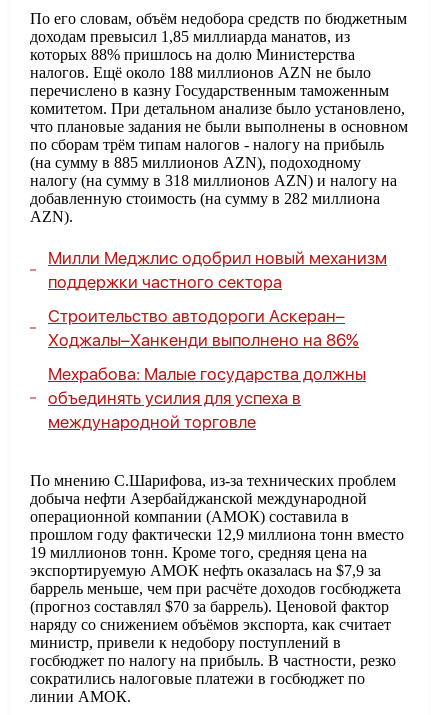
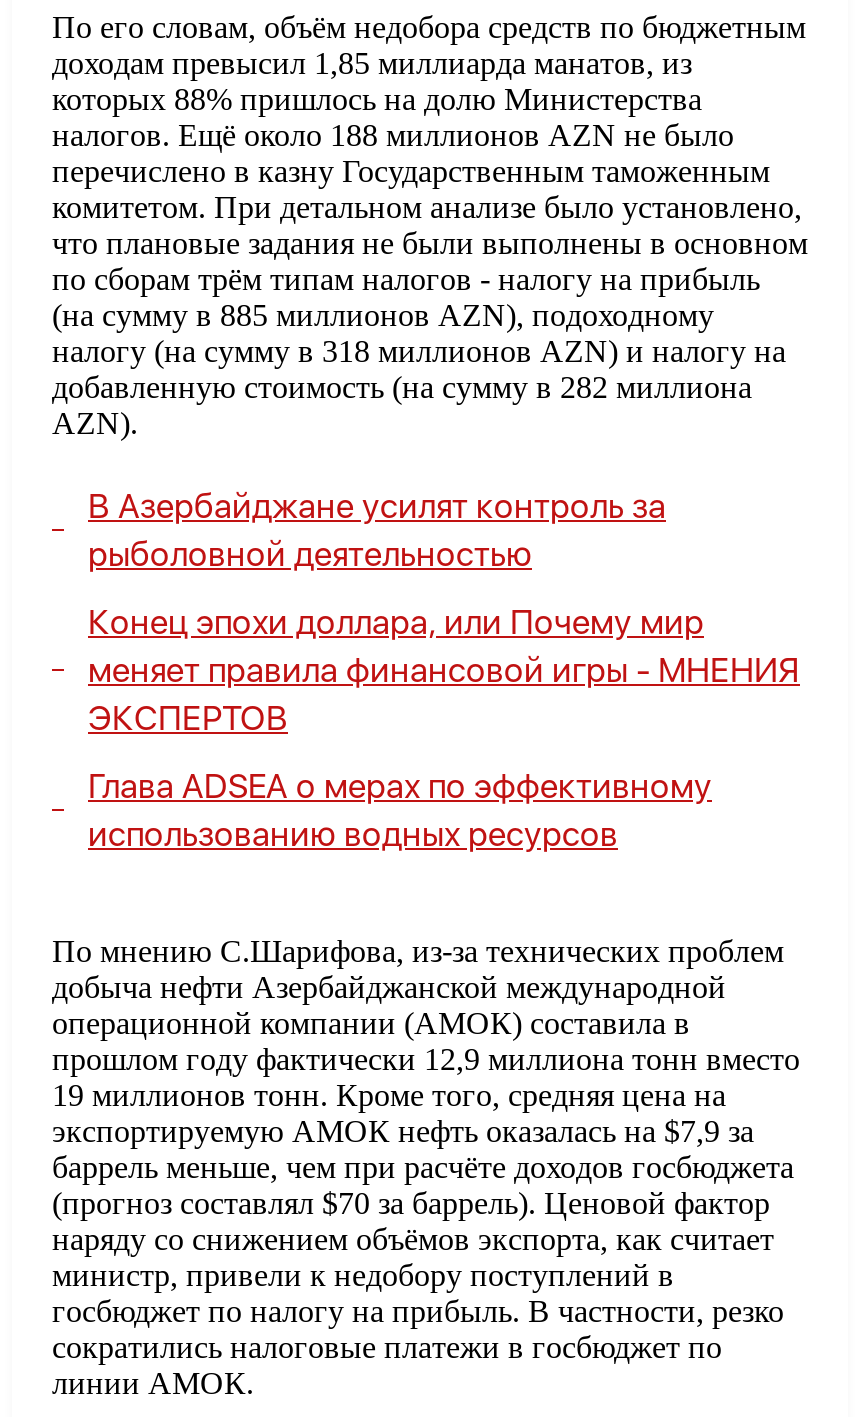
- Милли Меджлис одобрил новый механизм
- поддержки частного сектора
+ В Азербайджане усилят контроль за
+ рыболовной деятельностью

- Строительство автодороги Аскеран–
- Ходжалы–Ханкенди выполнено на 86%
+ Конец эпохи доллара, или Почему мир
+ меняет правила финансовой игры - МНЕНИЯ
+ ЭКСПЕРТОВ

- Мехрабова: Малые государства должны
- объединять усилия для успеха в
- международной торговле
+ Глава ADSEA о мерах по эффективному
+ использованию водных ресурсов
